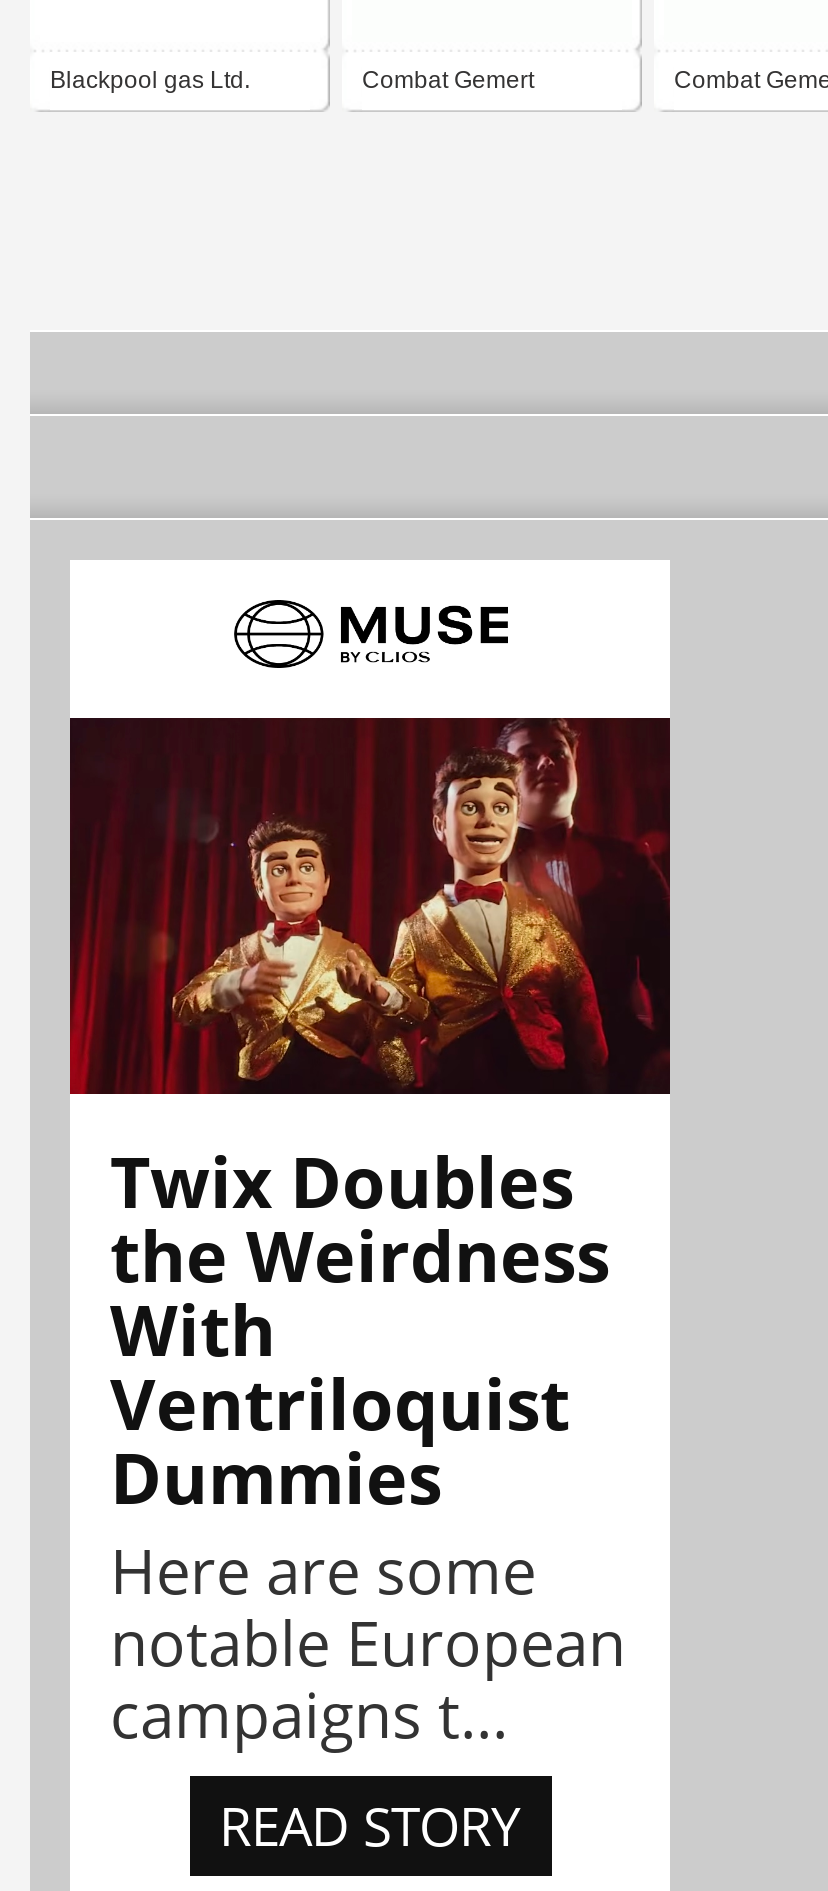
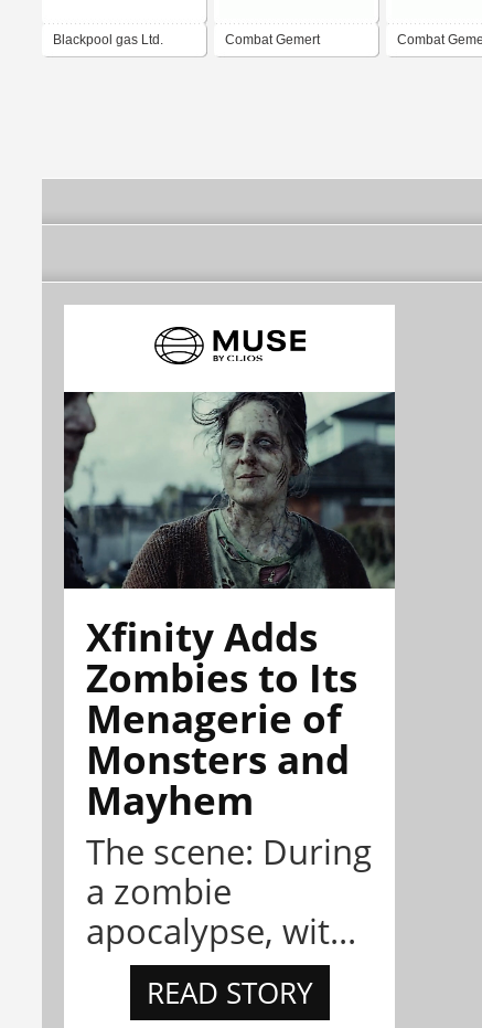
- [image]
- Twix Doubles
- the Weirdness
- With
- Ventriloquist
- Dummies
- Here are some
- notable European
- campaigns t...
+ [image]
+ Xfinity Adds
+ Zombies to Its
+ Menagerie of
+ Monsters and
+ Mayhem
+ The scene: During
+ a zombie
+ apocalypse, wit...
